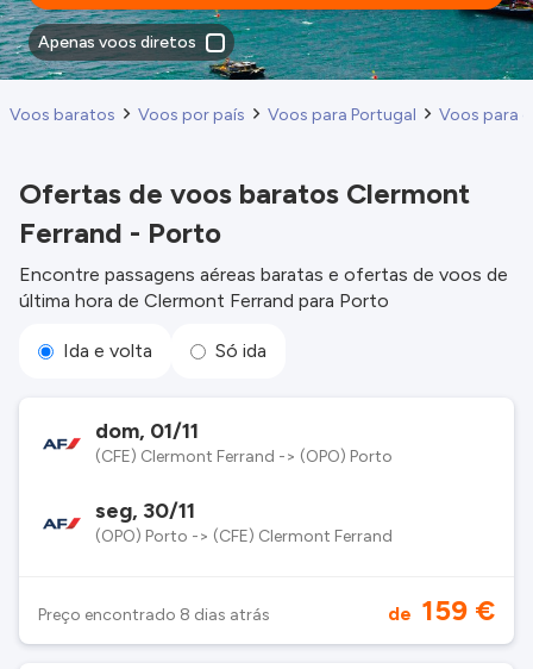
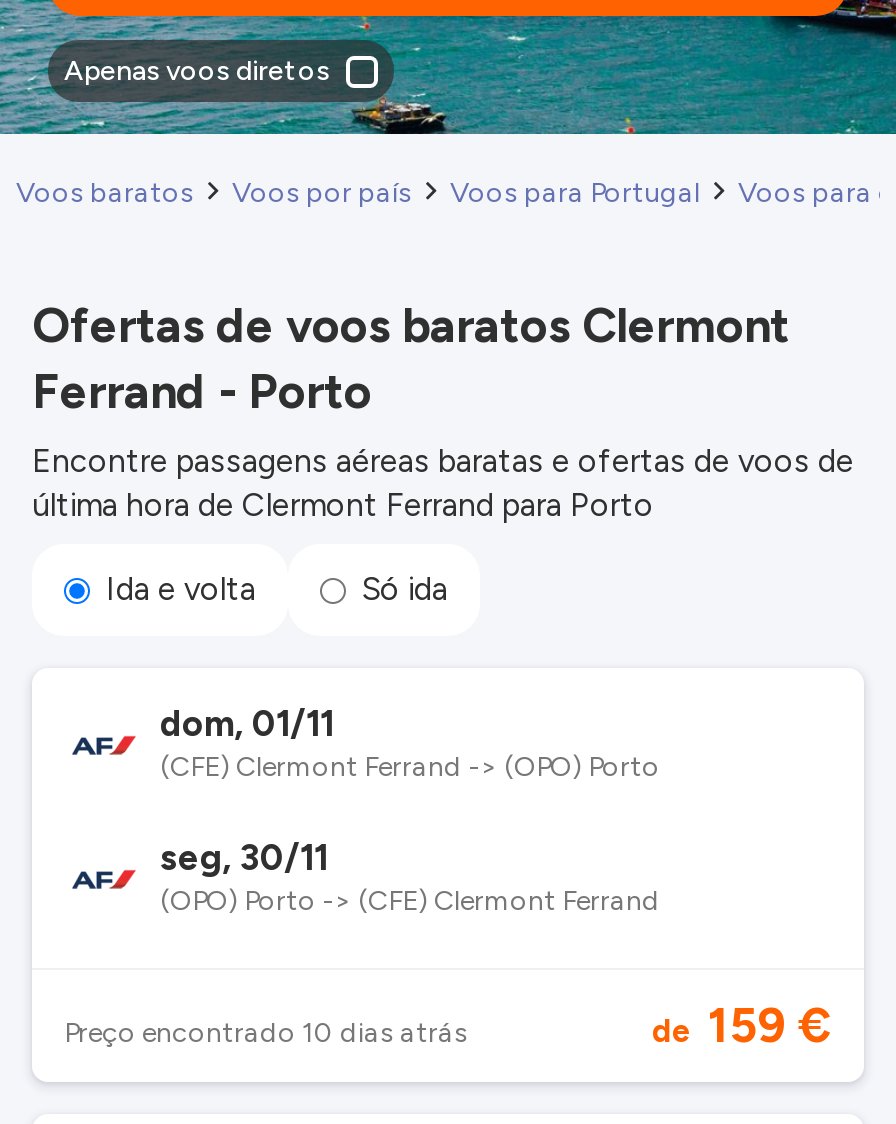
- Preço encontrado 8 dias atrás
+ Preço encontrado 10 dias atrás
